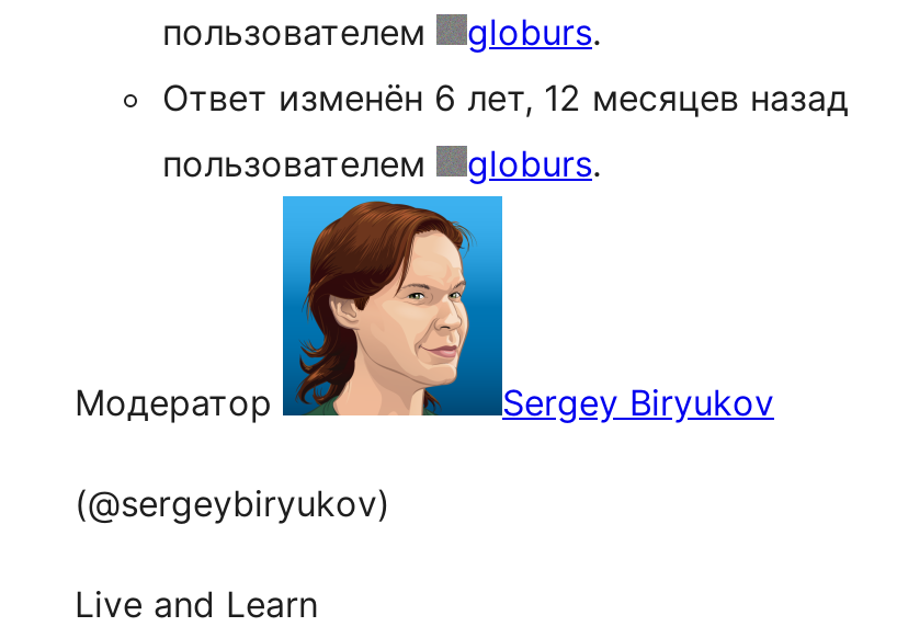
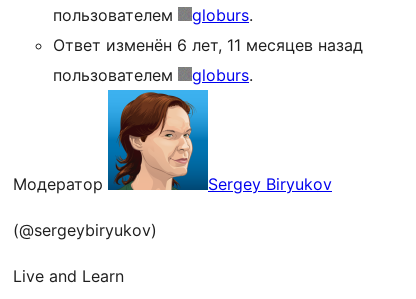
- Ответ изменён 6 лет, 12 месяцев назад
+ Ответ изменён 6 лет, 11 месяцев назад
